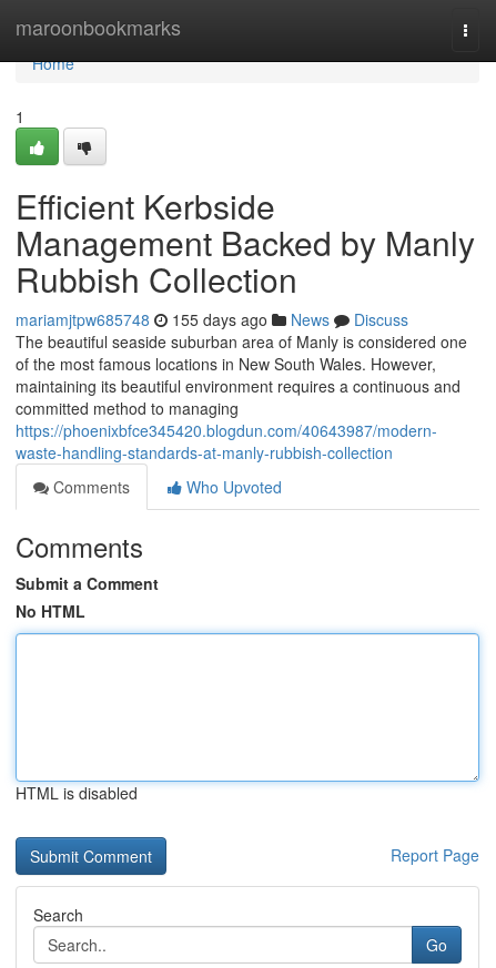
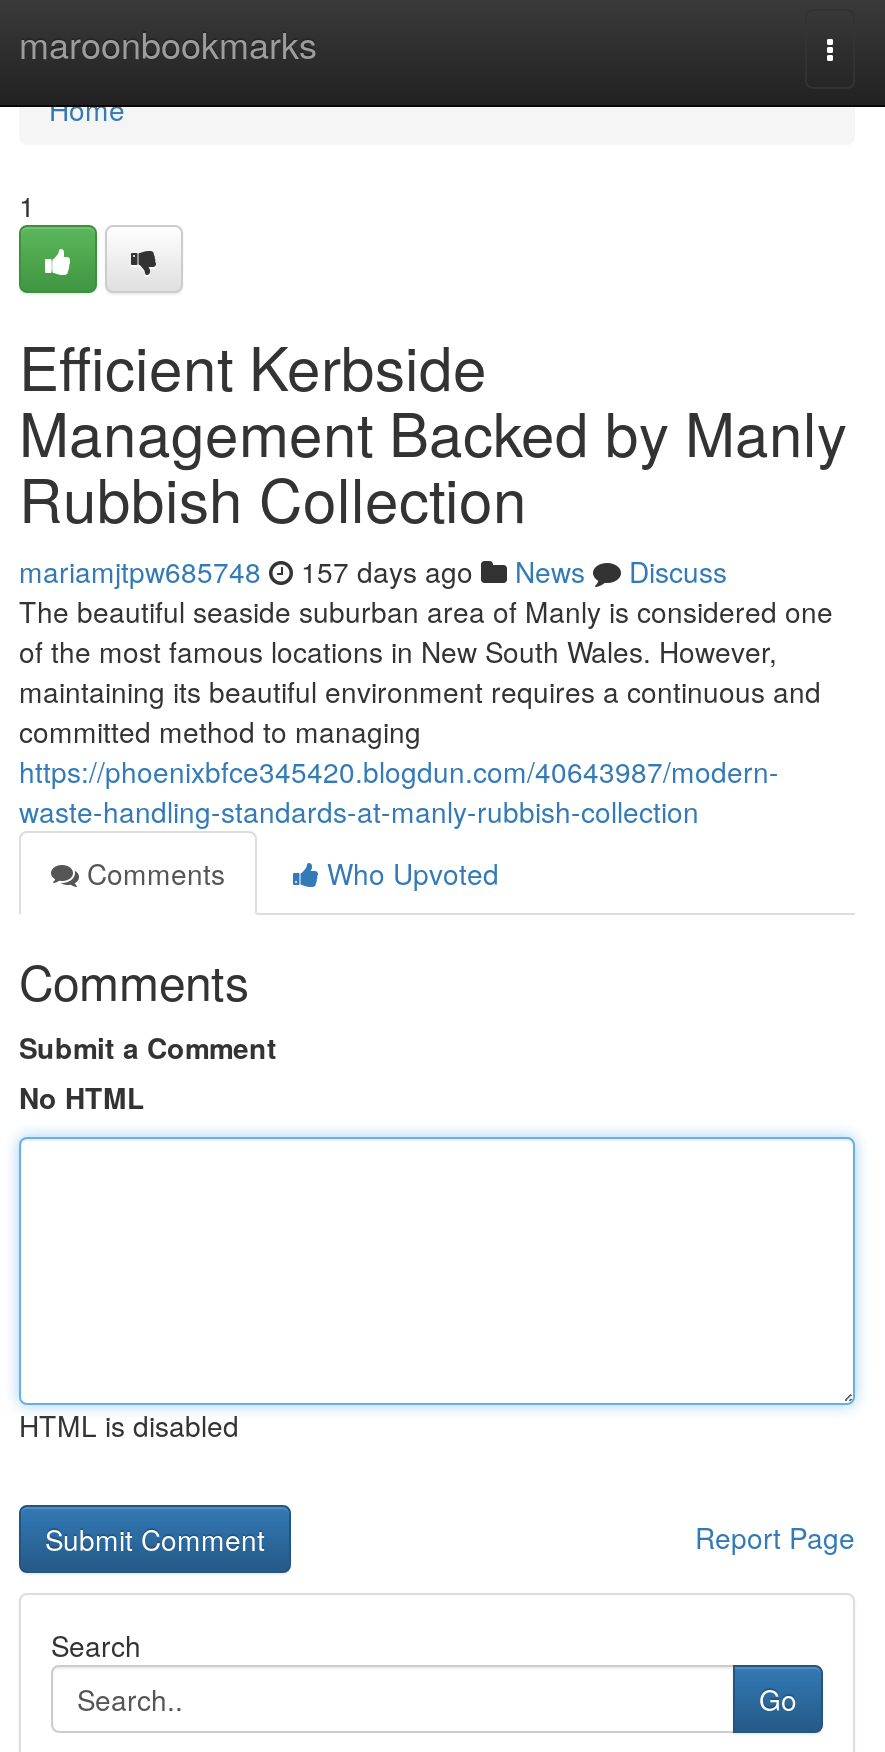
- mariamjtpw685748 155 days ago News Discuss
+ mariamjtpw685748 157 days ago News Discuss
